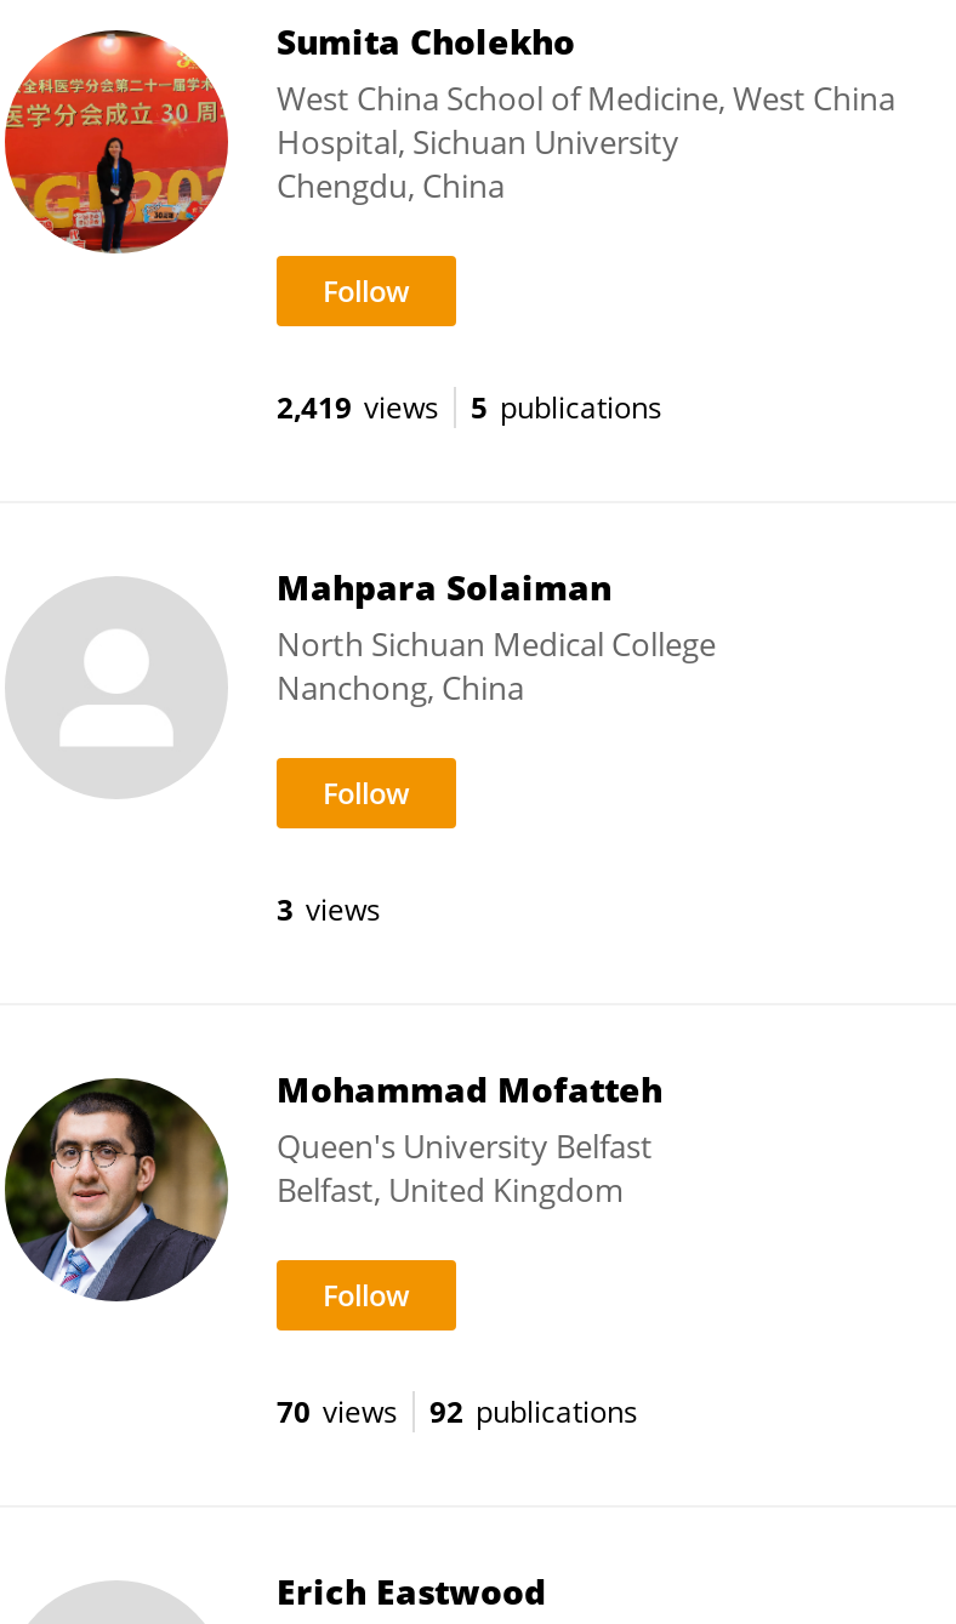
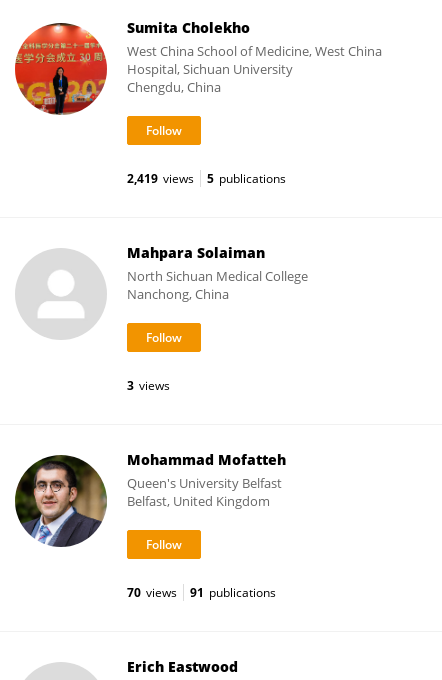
- 92 publications
+ 91 publications
